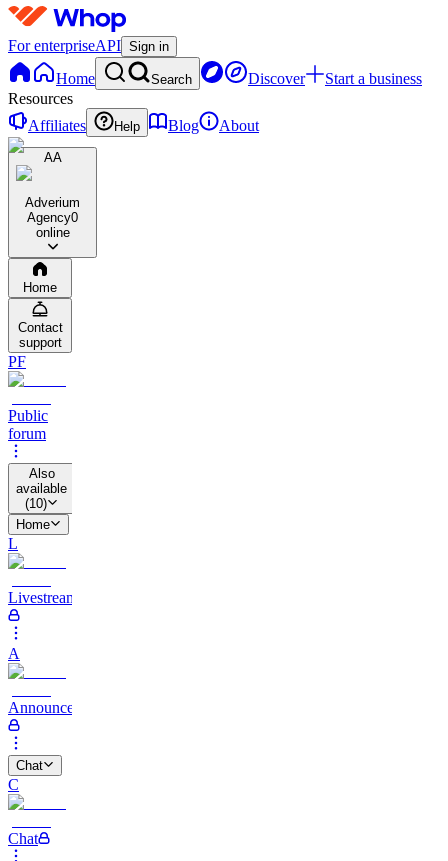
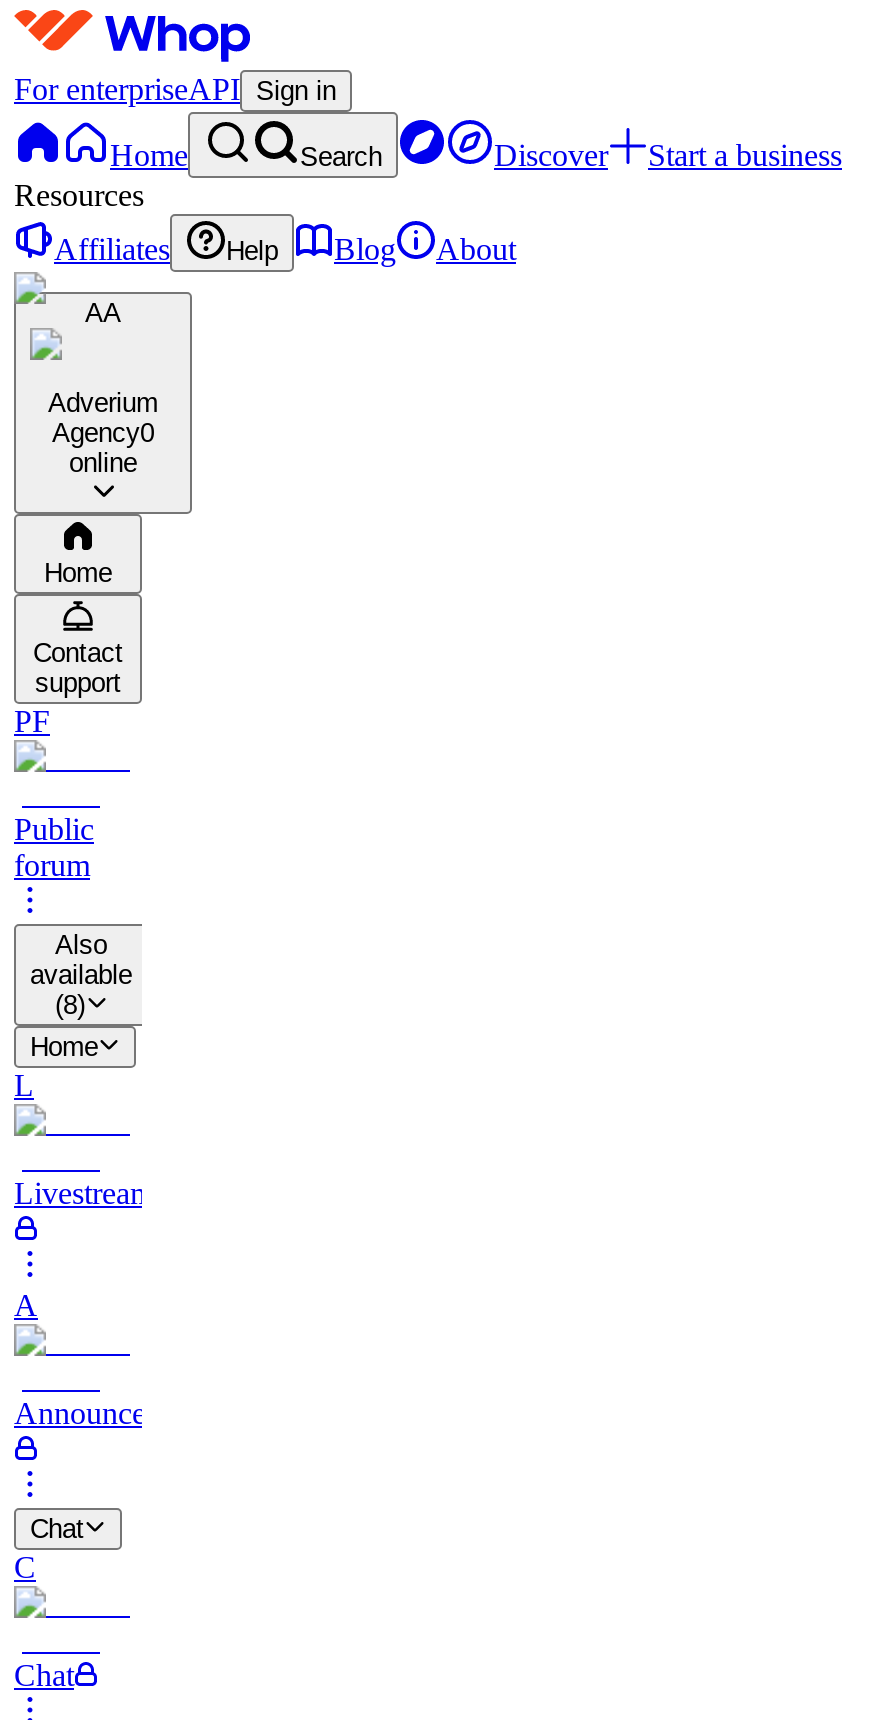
- (10)
+ (8)
